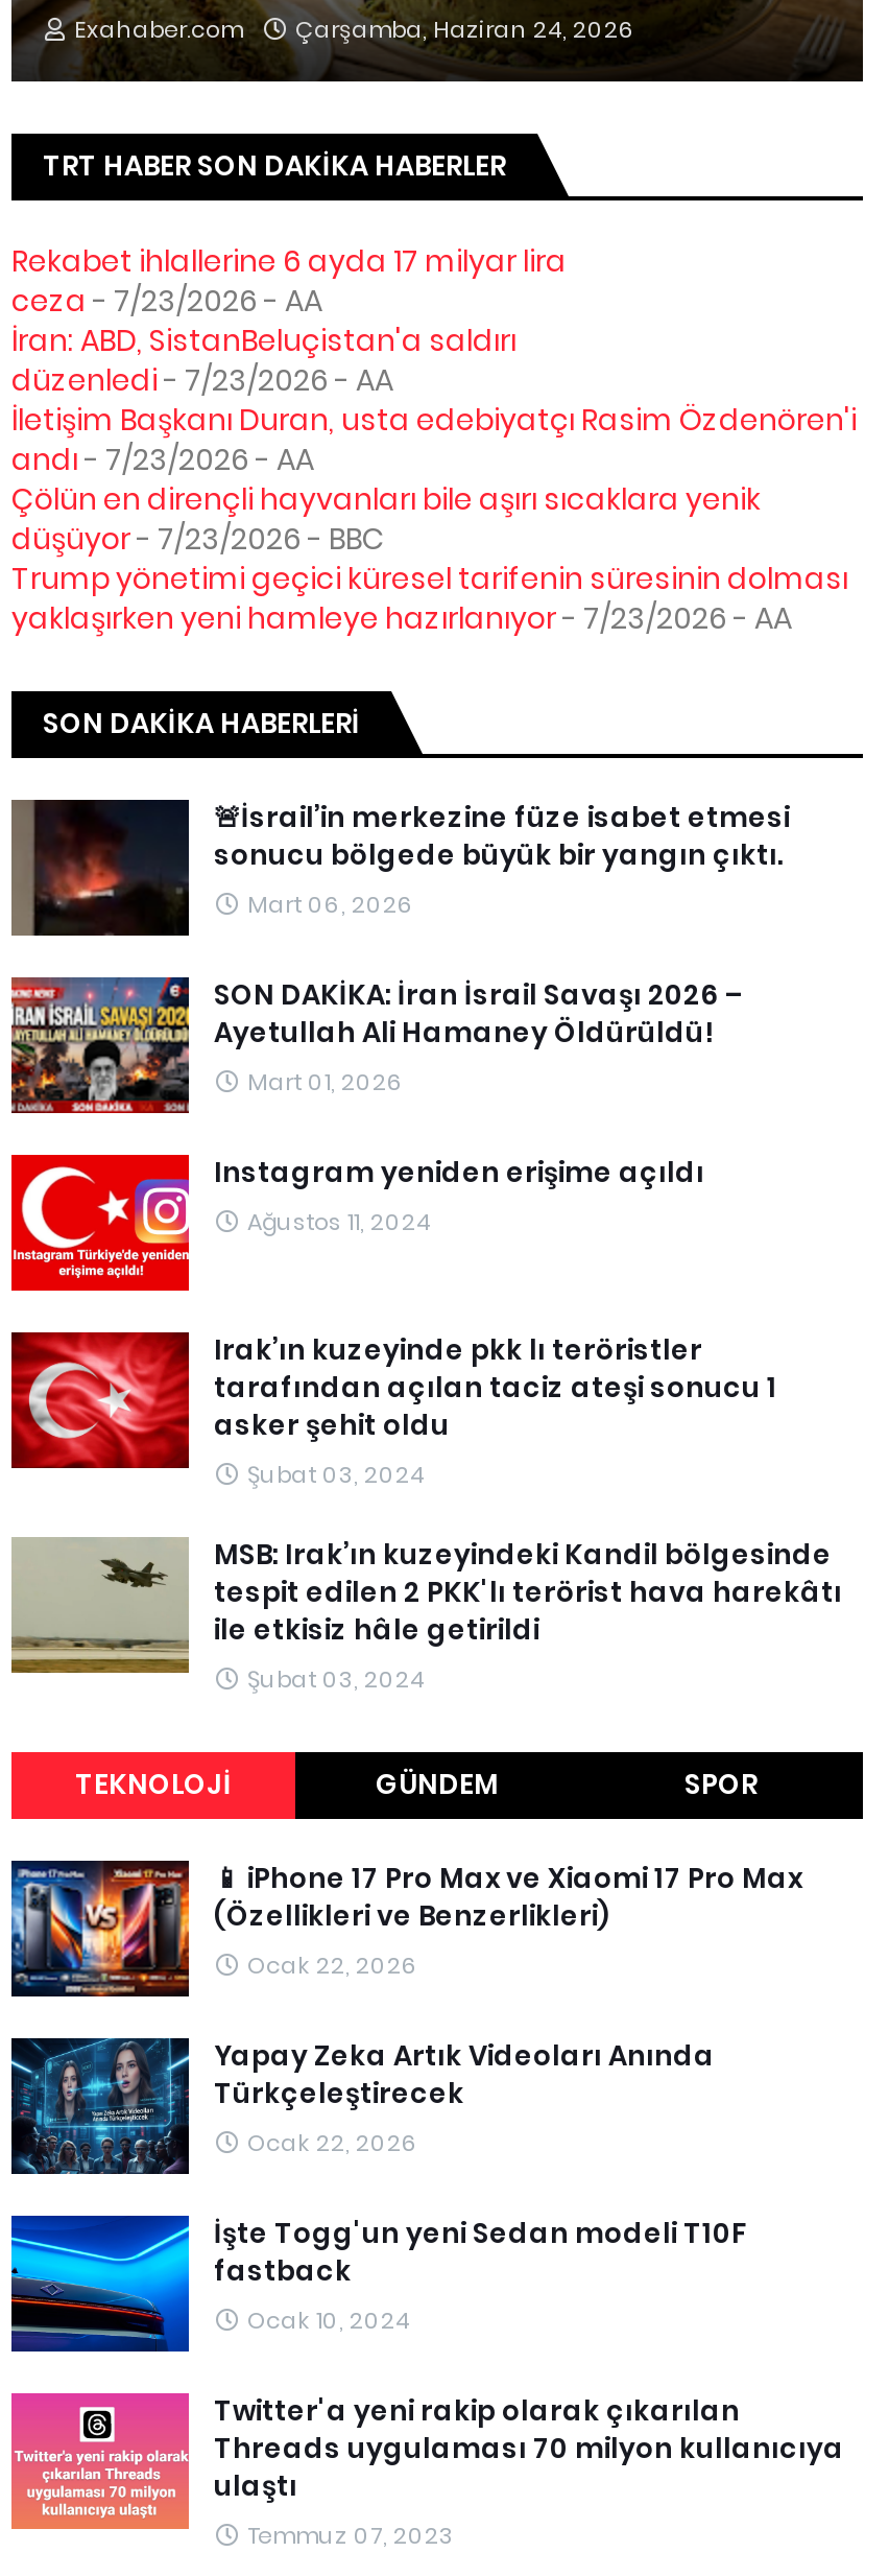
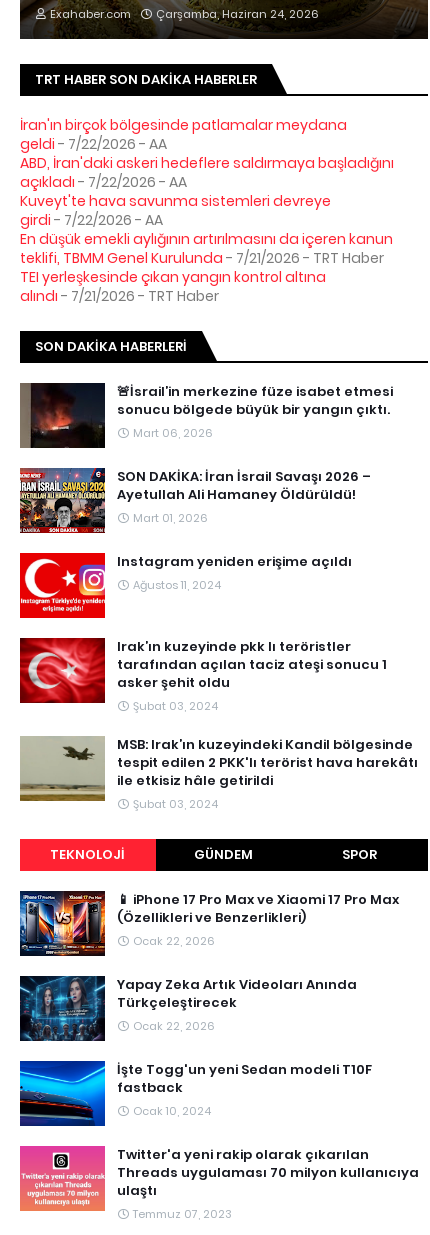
- Rekabet ihlallerine 6 ayda 17 milyar lira
- ceza - 7/23/2026 - AA
- İran: ABD, SistanBeluçistan'a saldırı
- düzenledi - 7/23/2026 - AA
- İletişim Başkanı Duran, usta edebiyatçı Rasim Özdenören'i
- andı - 7/23/2026 - AA
- Çölün en dirençli hayvanları bile aşırı sıcaklara yenik
- düşüyor- 7/23/2026- BBC
- Trump yönetimi geçici küresel tarifenin süresinin dolması
- yaklaşırken yeni hamleye hazırlanıyor- 7/23/2026 - AA
+ İran'ın birçok bölgesinde patlamalar meydana
+ geldi - 7/22/2026 - AA
+ ABD, İran'daki askeri hedeflere saldırmaya başladığını
+ açıkladı - 7/22/2026 - AA
+ Kuveyt'te hava savunma sistemleri devreye
+ girdi - 7/22/2026 - AA
+ En düşük emekli aylığının artırılmasını da içeren kanun
+ teklifi, TBMM Genel Kurulunda- 7/21/2026- TRT Haber
+ TEI yerleşkesinde çıkan yangın kontrol altına
+ alındı- 7/21/2026 - TRT Haber
